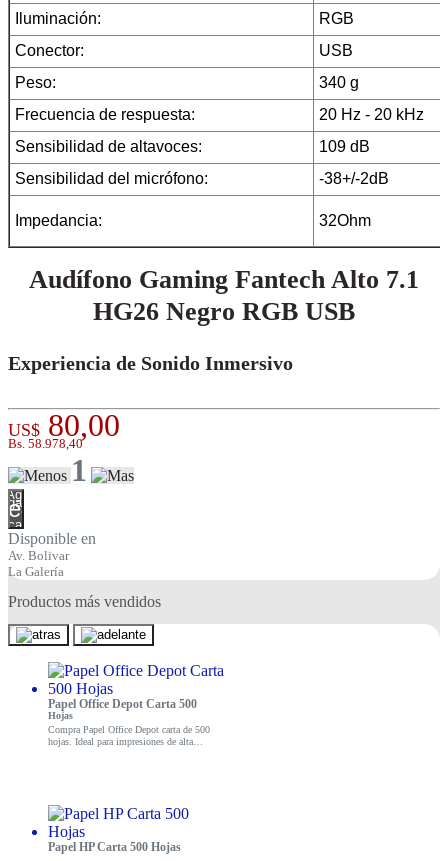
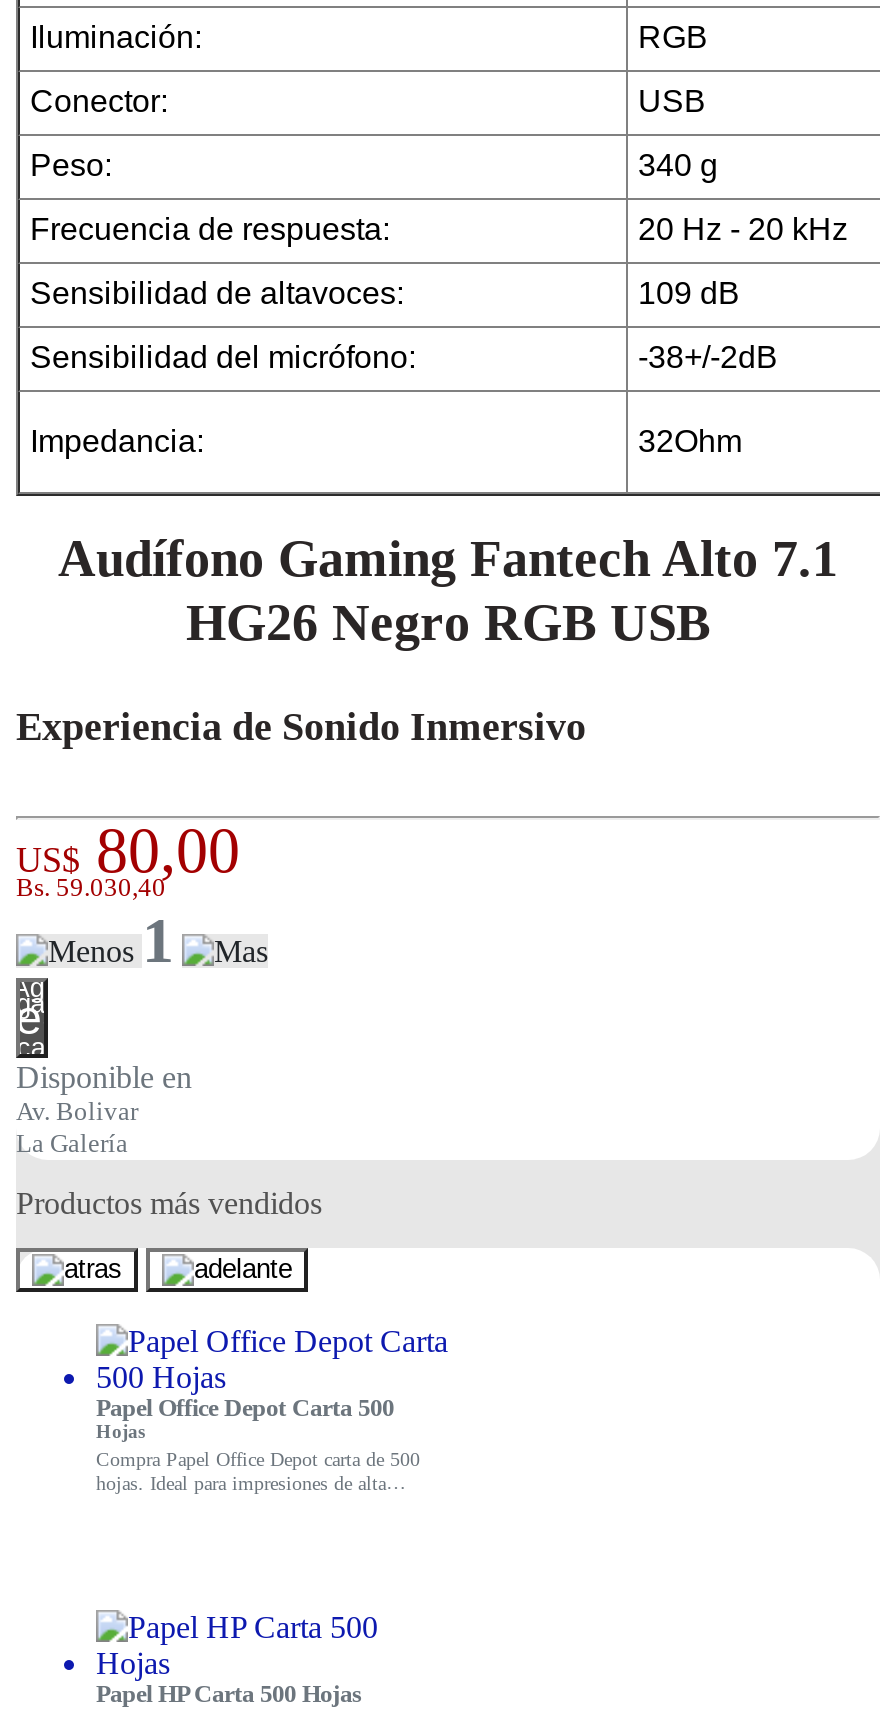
- Bs.58.978,40
+ Bs.59.030,40
